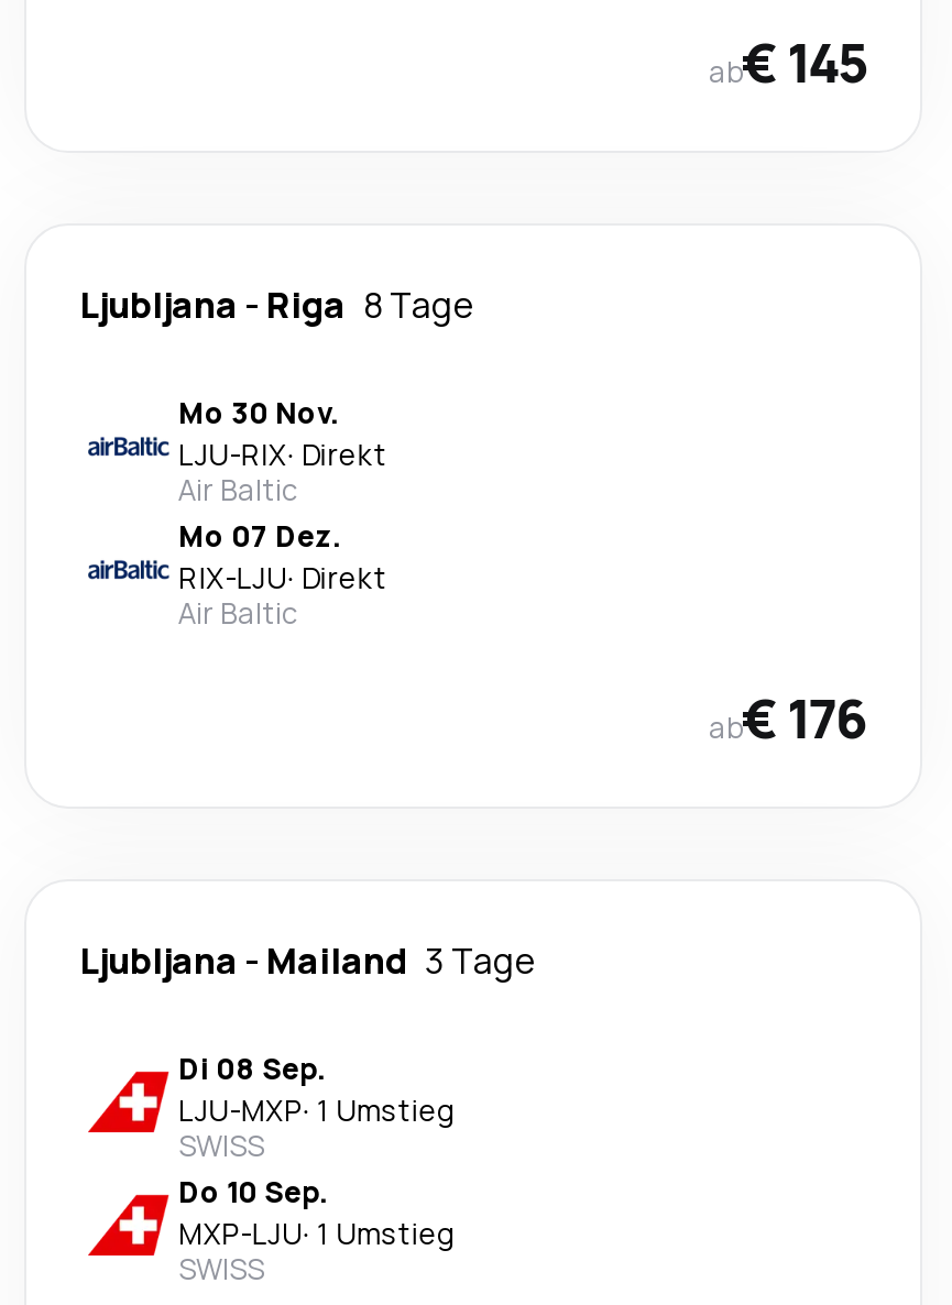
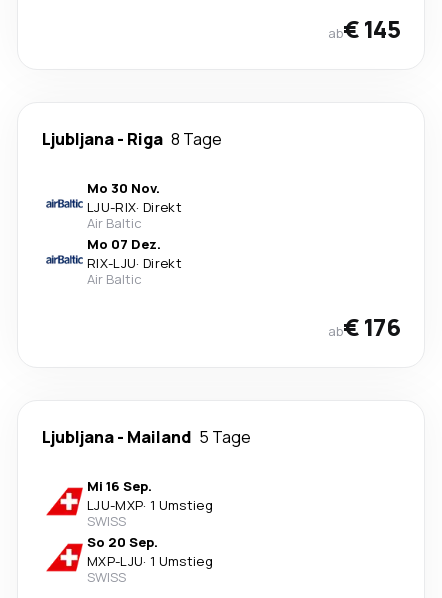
- Ljubljana - Mailand 3 Tage
+ Ljubljana - Mailand 5 Tage

- Di 08 Sep.
+ Mi 16 Sep.

- Do 10 Sep.
+ So 20 Sep.
